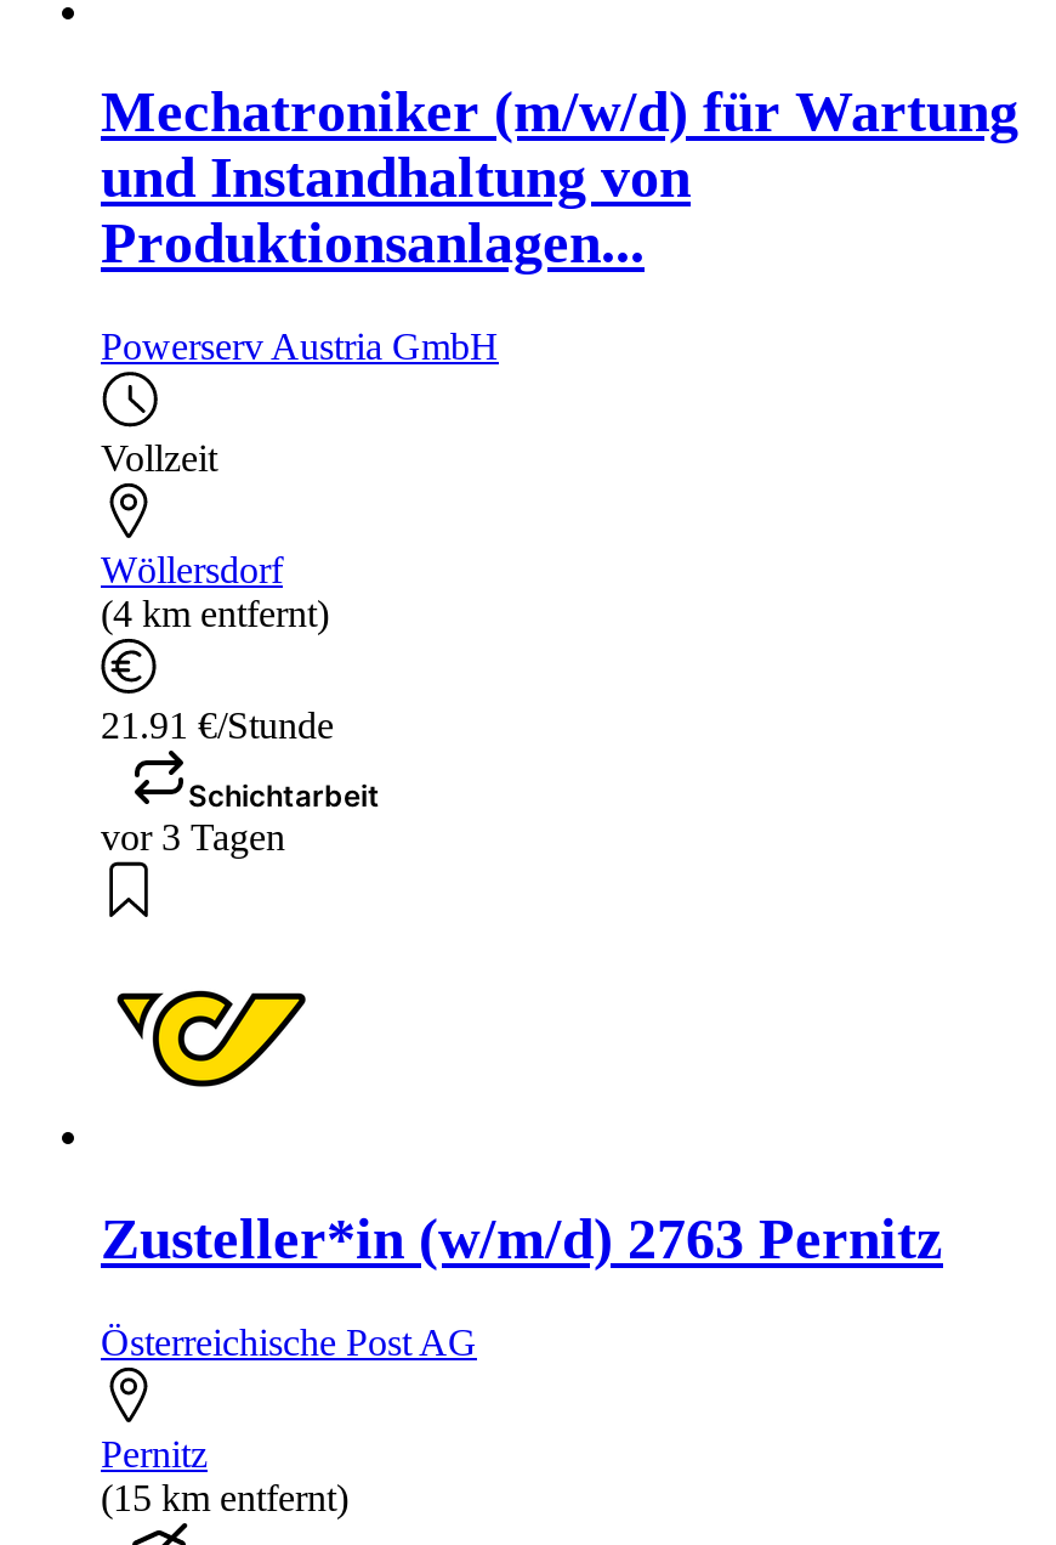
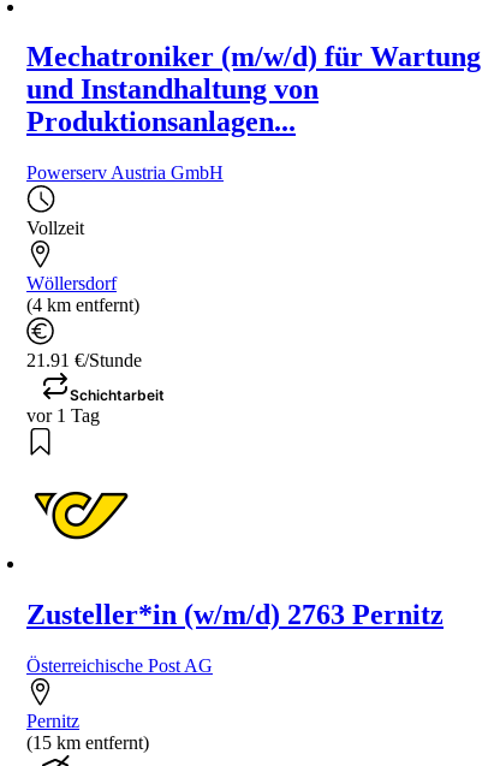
- vor 3 Tagen
+ vor 1 Tag
